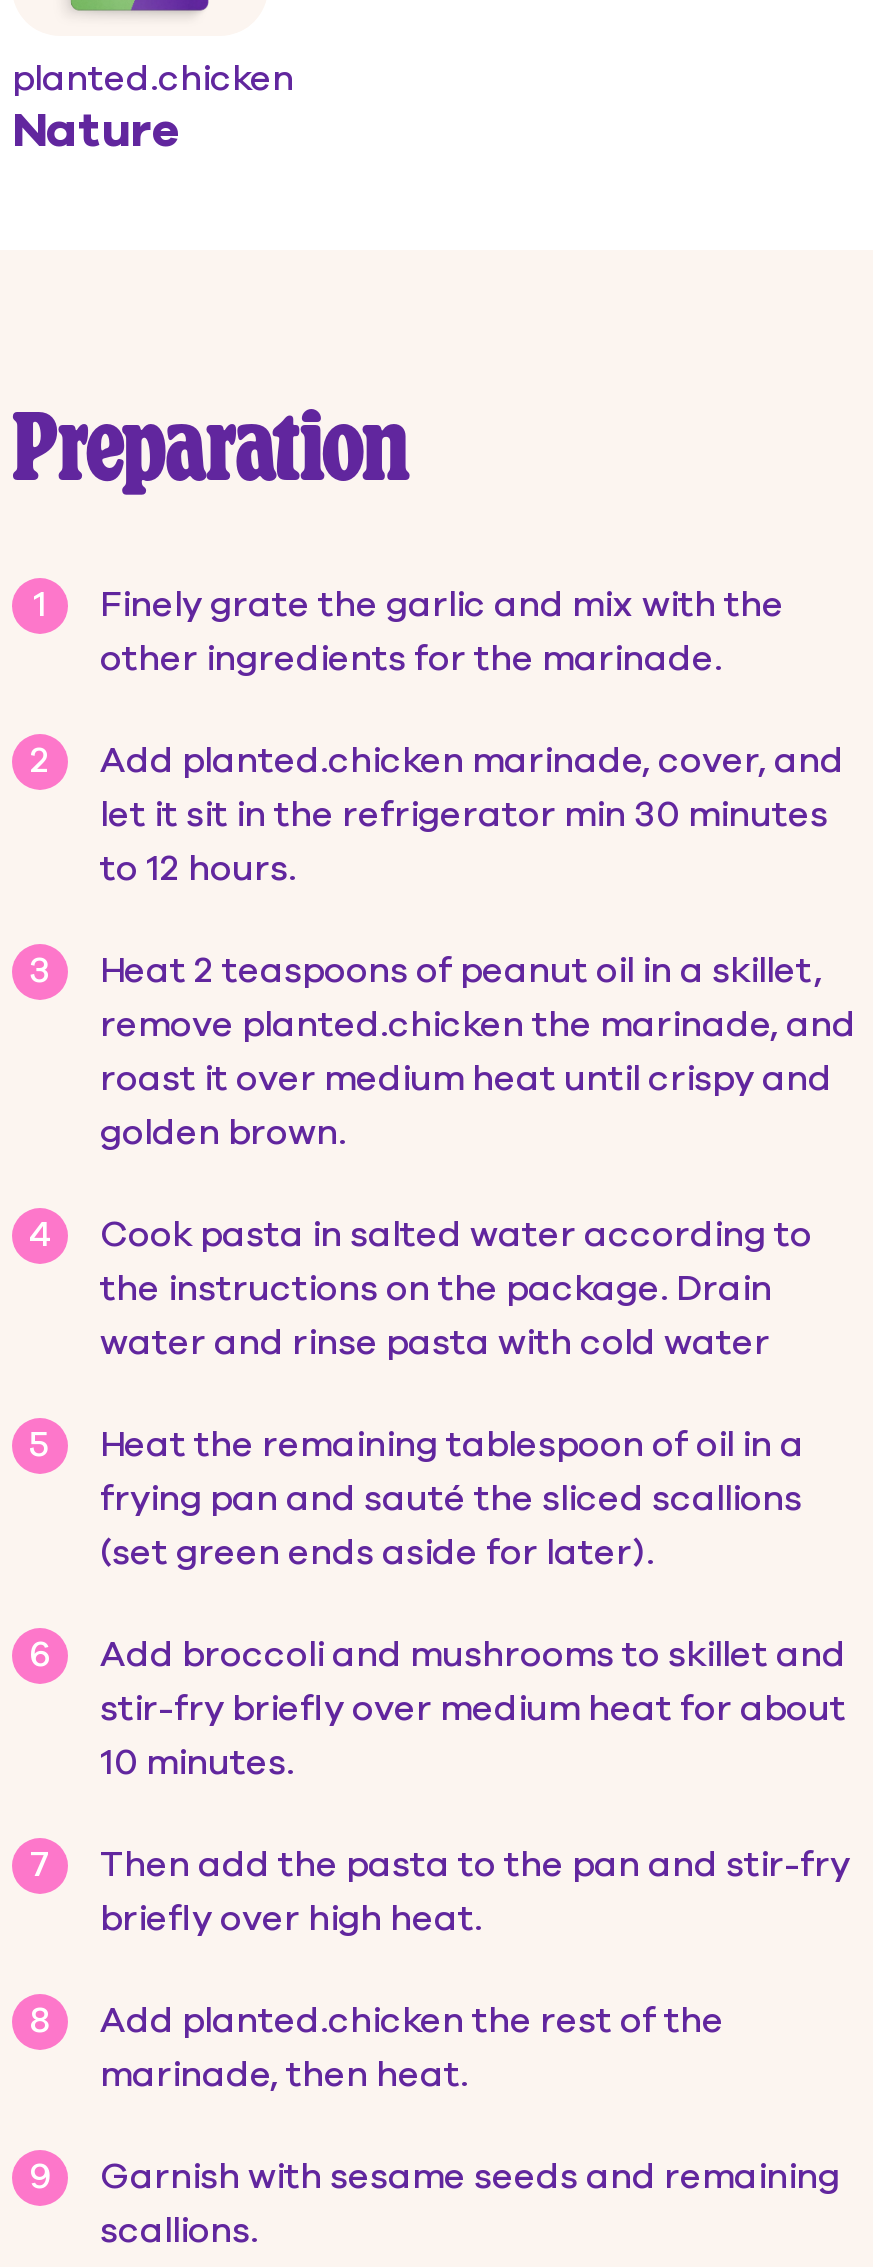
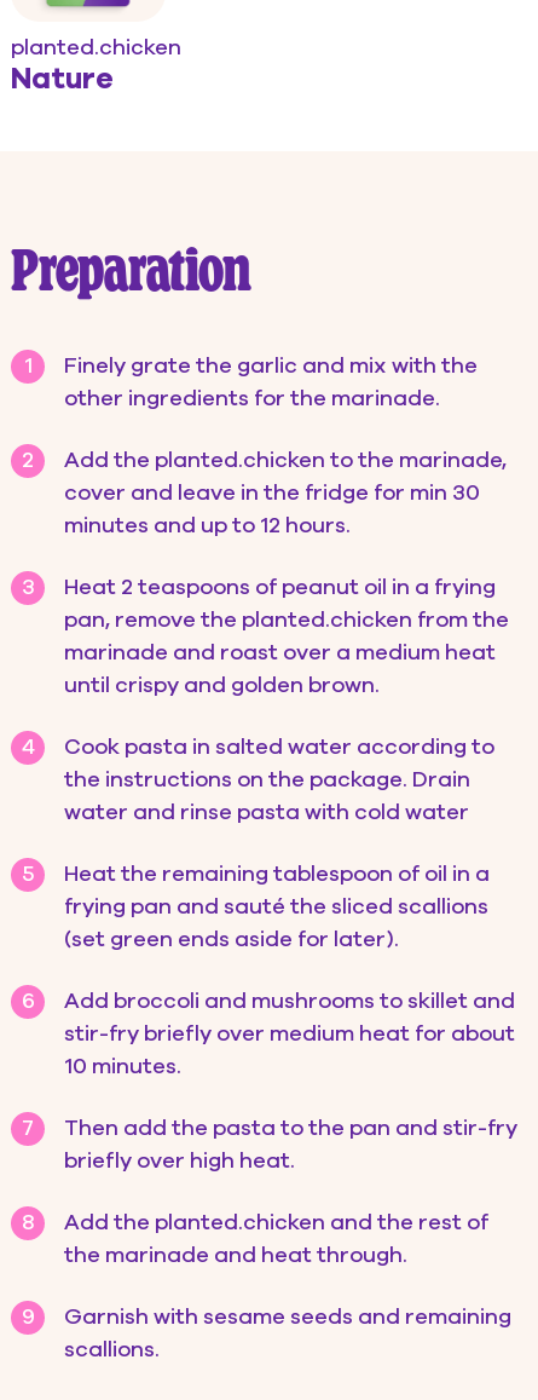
- Add planted.chicken marinade, cover, and
- let it sit in the refrigerator min 30 minutes
- to 12 hours.
+ Add the planted.chicken to the marinade,
+ cover and leave in the fridge for min 30
+ minutes and up to 12 hours.

- Heat 2 teaspoons of peanut oil in a skillet,
- remove planted.chicken the marinade, and
- roast it over medium heat until crispy and
- golden brown.
+ Heat 2 teaspoons of peanut oil in a frying
+ pan, remove the planted.chicken from the
+ marinade and roast over a medium heat
+ until crispy and golden brown.

- Add planted.chicken the rest of the
- marinade, then heat.
+ Add the planted.chicken and the rest of
+ the marinade and heat through.
